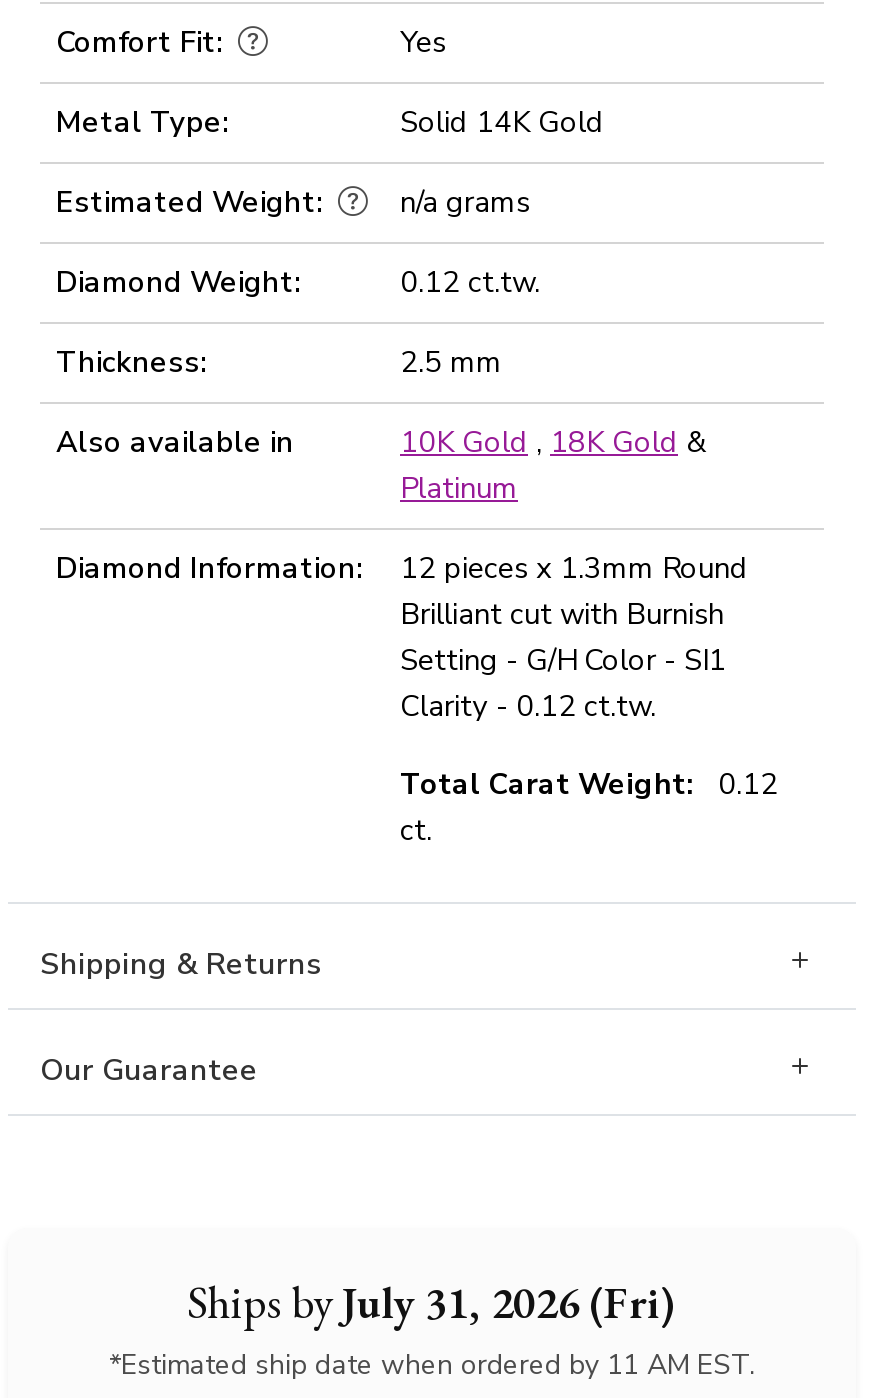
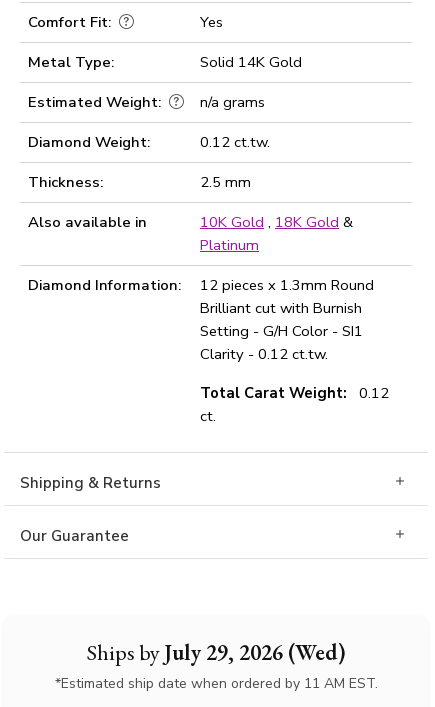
- Ships byJuly 31, 2026 (Fri)
+ Ships byJuly 29, 2026 (Wed)
